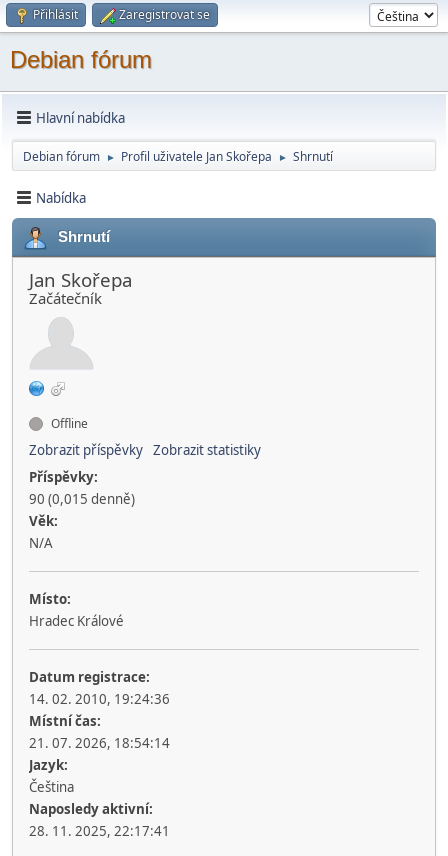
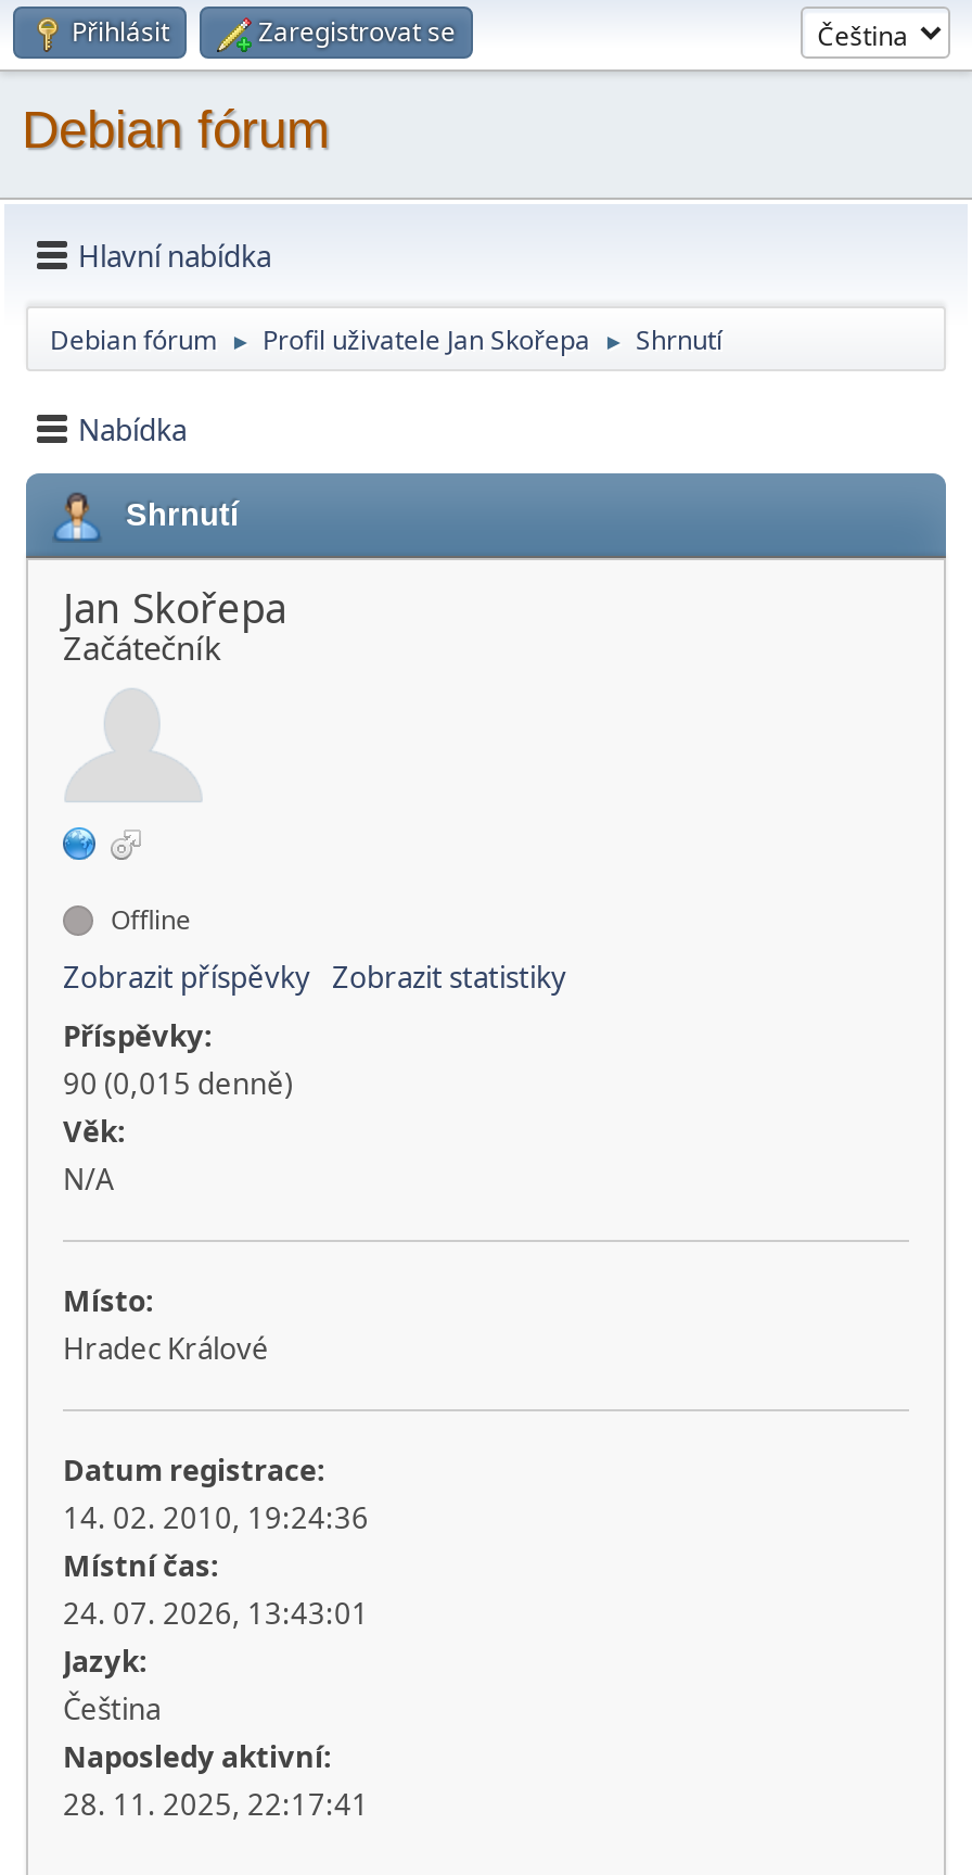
- 21. 07. 2026, 18:54:14
+ 24. 07. 2026, 13:43:01
